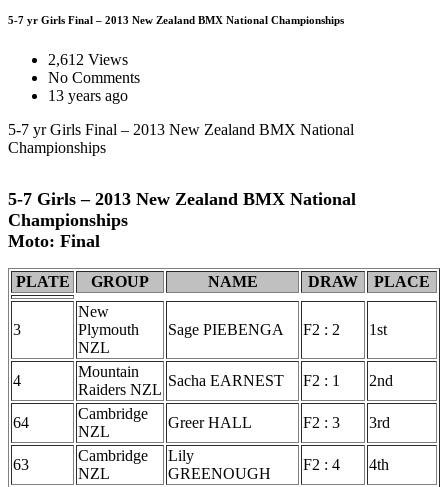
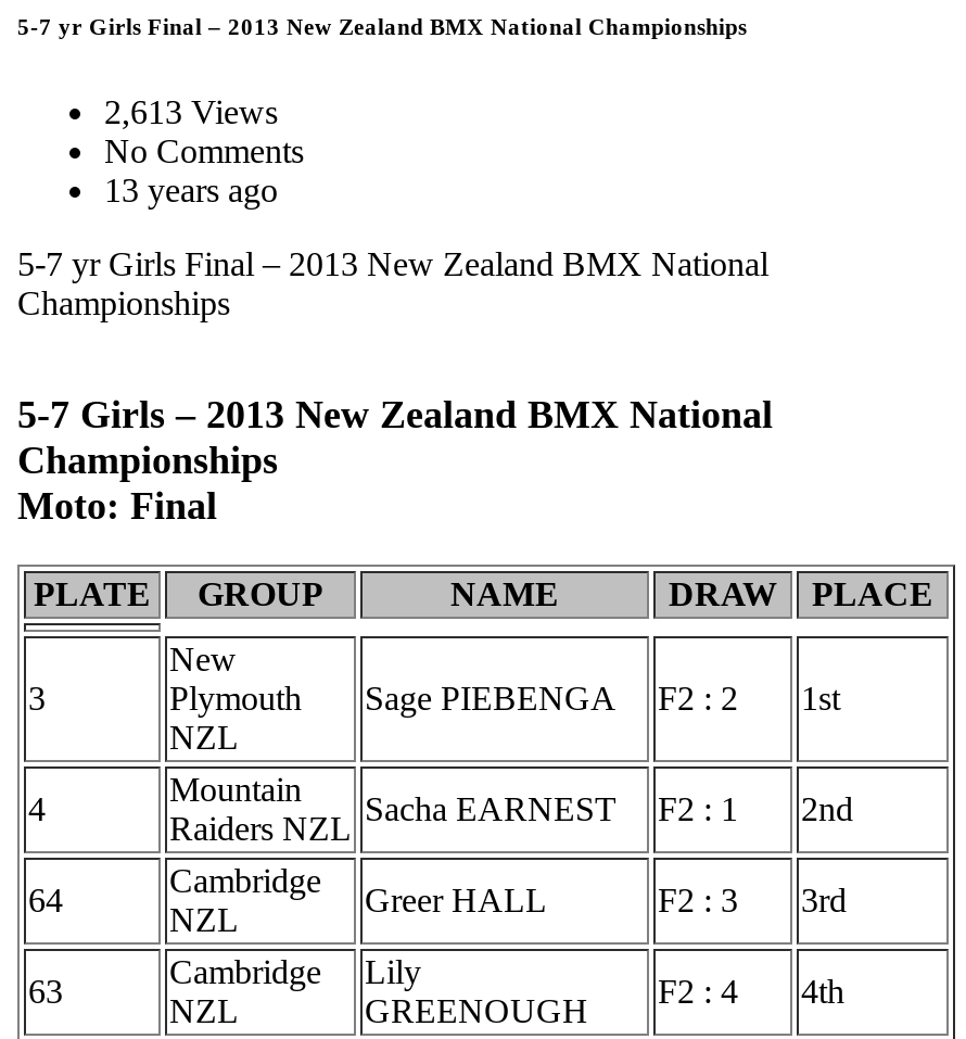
- 2,612 Views
+ 2,613 Views
